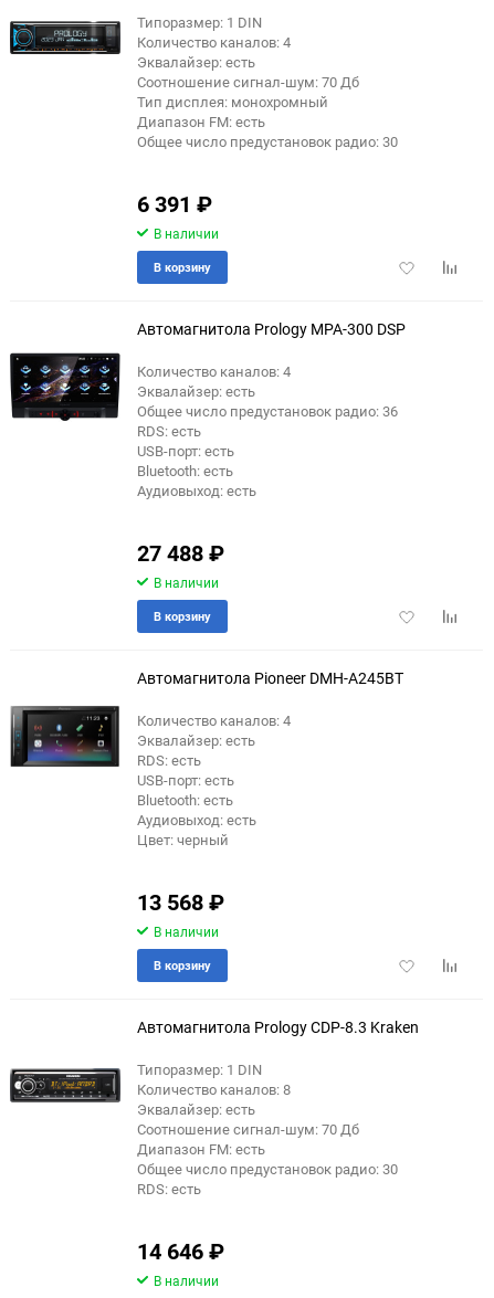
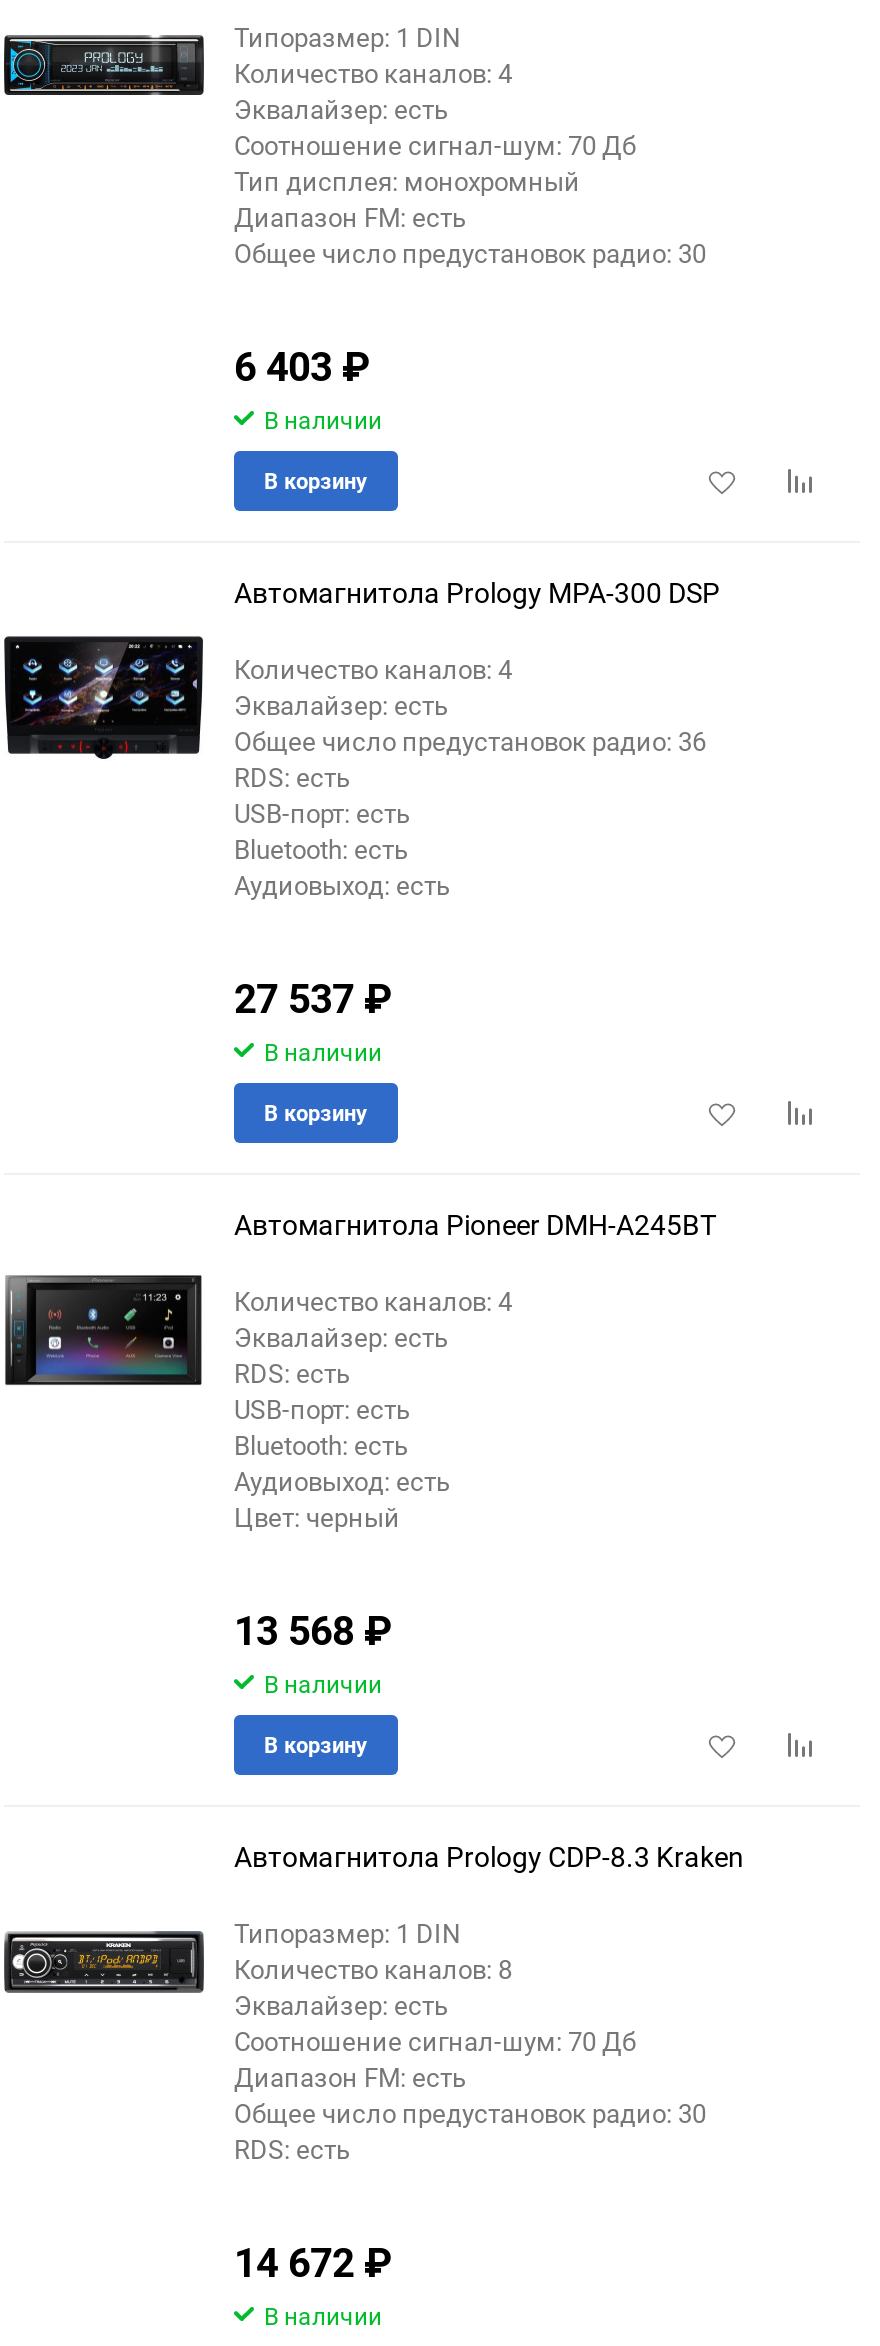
- 6 391 ₽
+ 6 403 ₽

- 27 488 ₽
+ 27 537 ₽

- 14 646 ₽
+ 14 672 ₽
